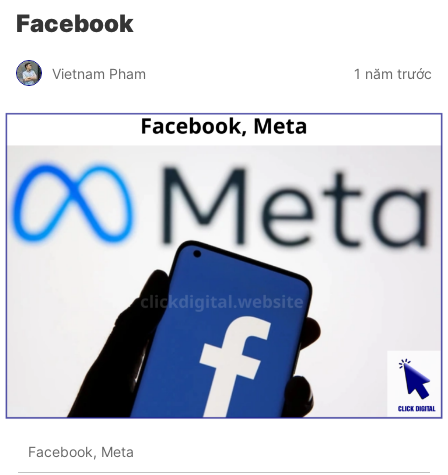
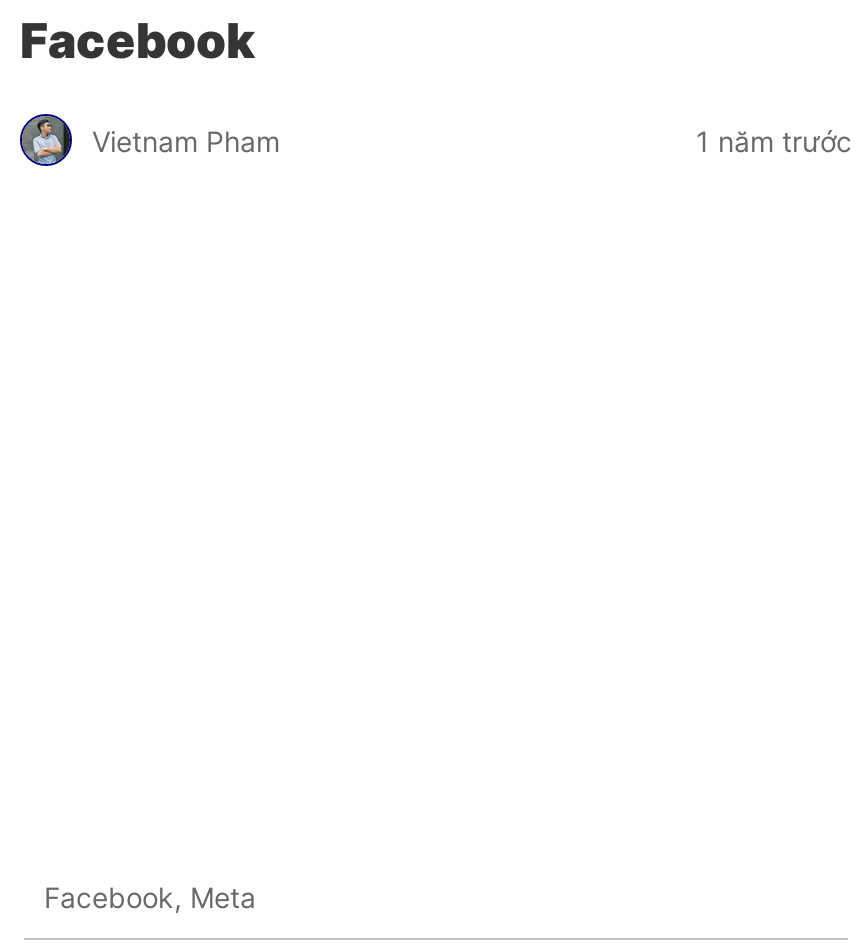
- [image]
